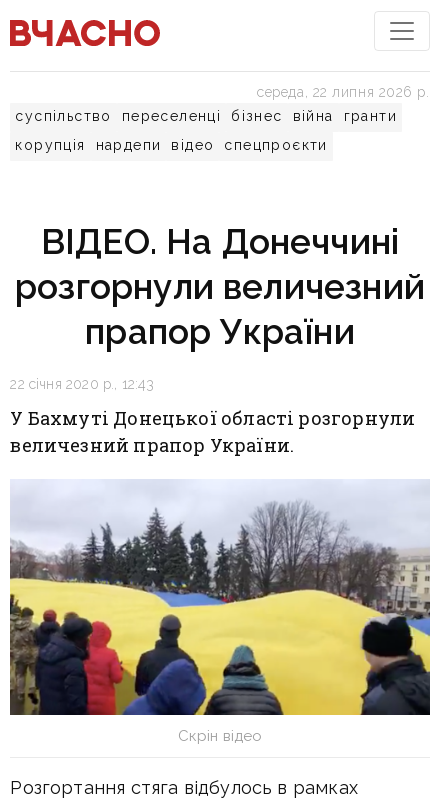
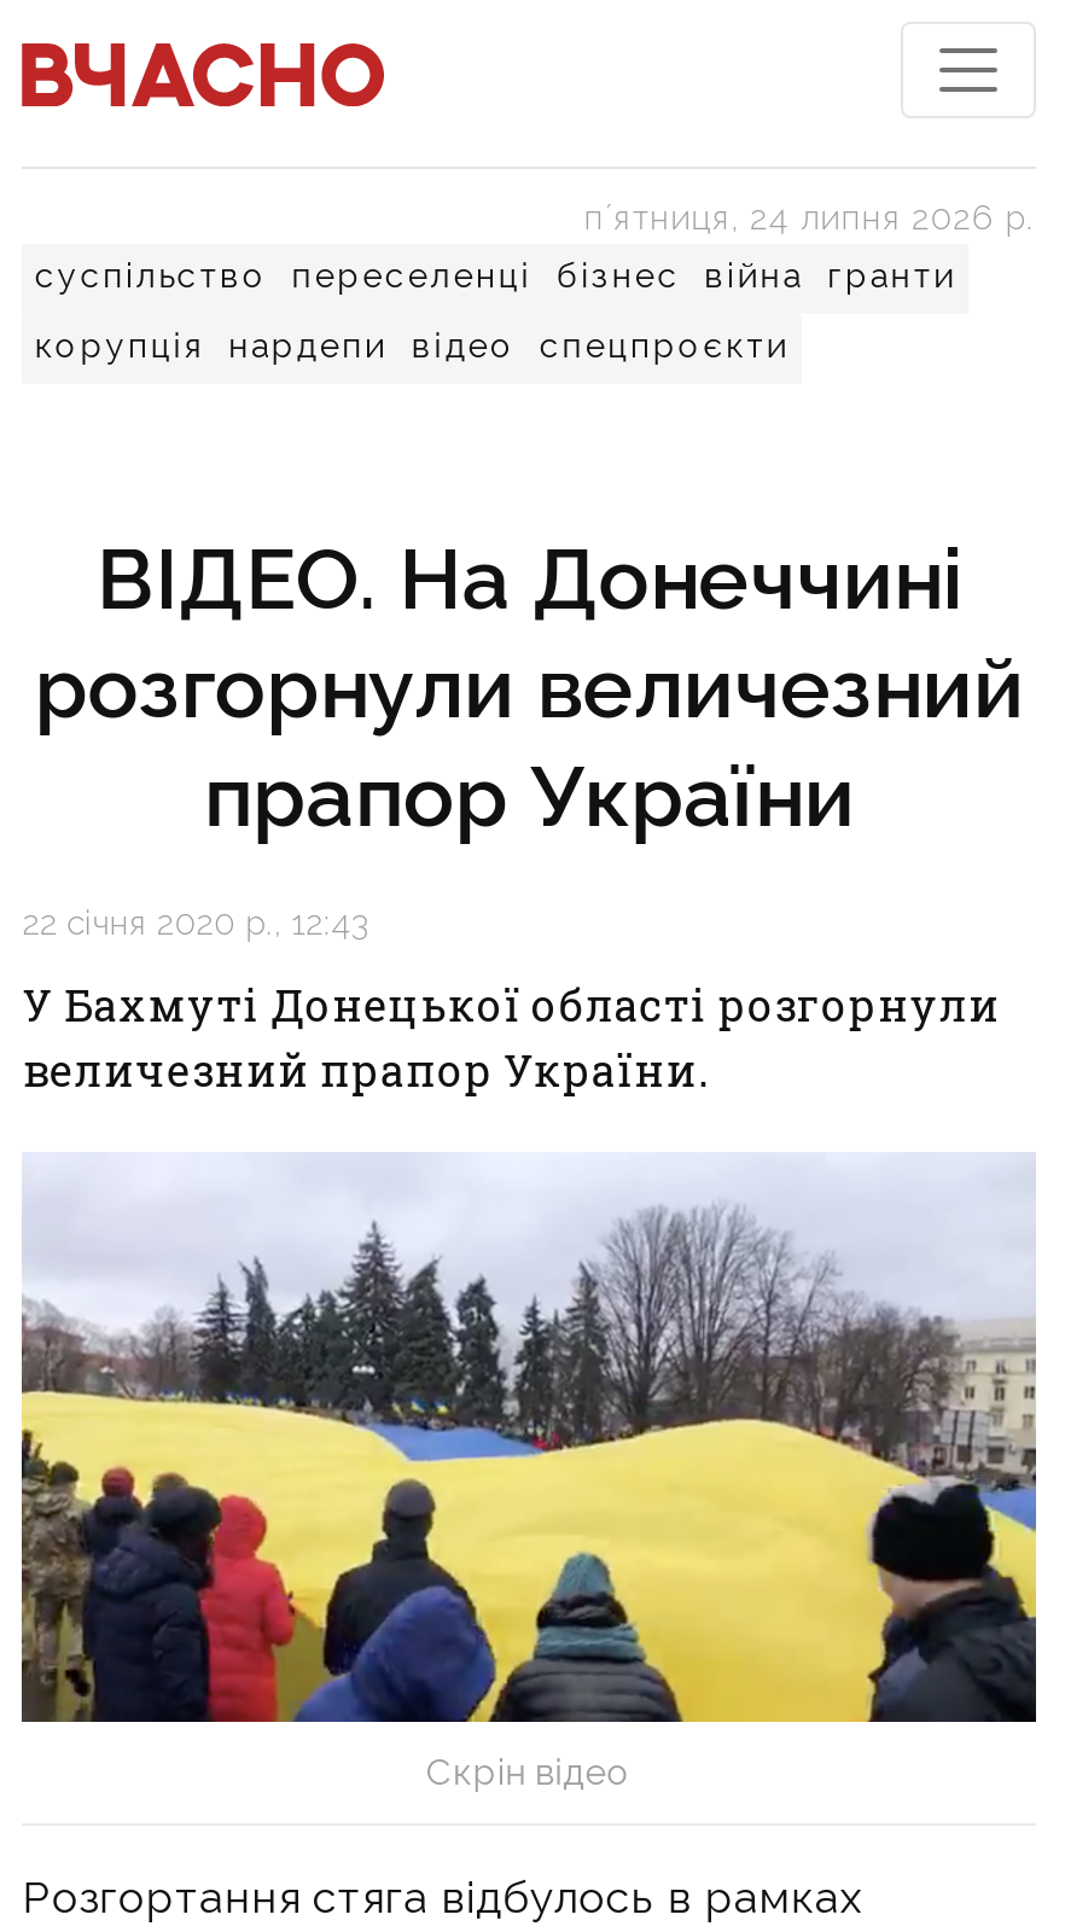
- середа, 22 липня 2026 р.
+ пʼятниця, 24 липня 2026 р.
